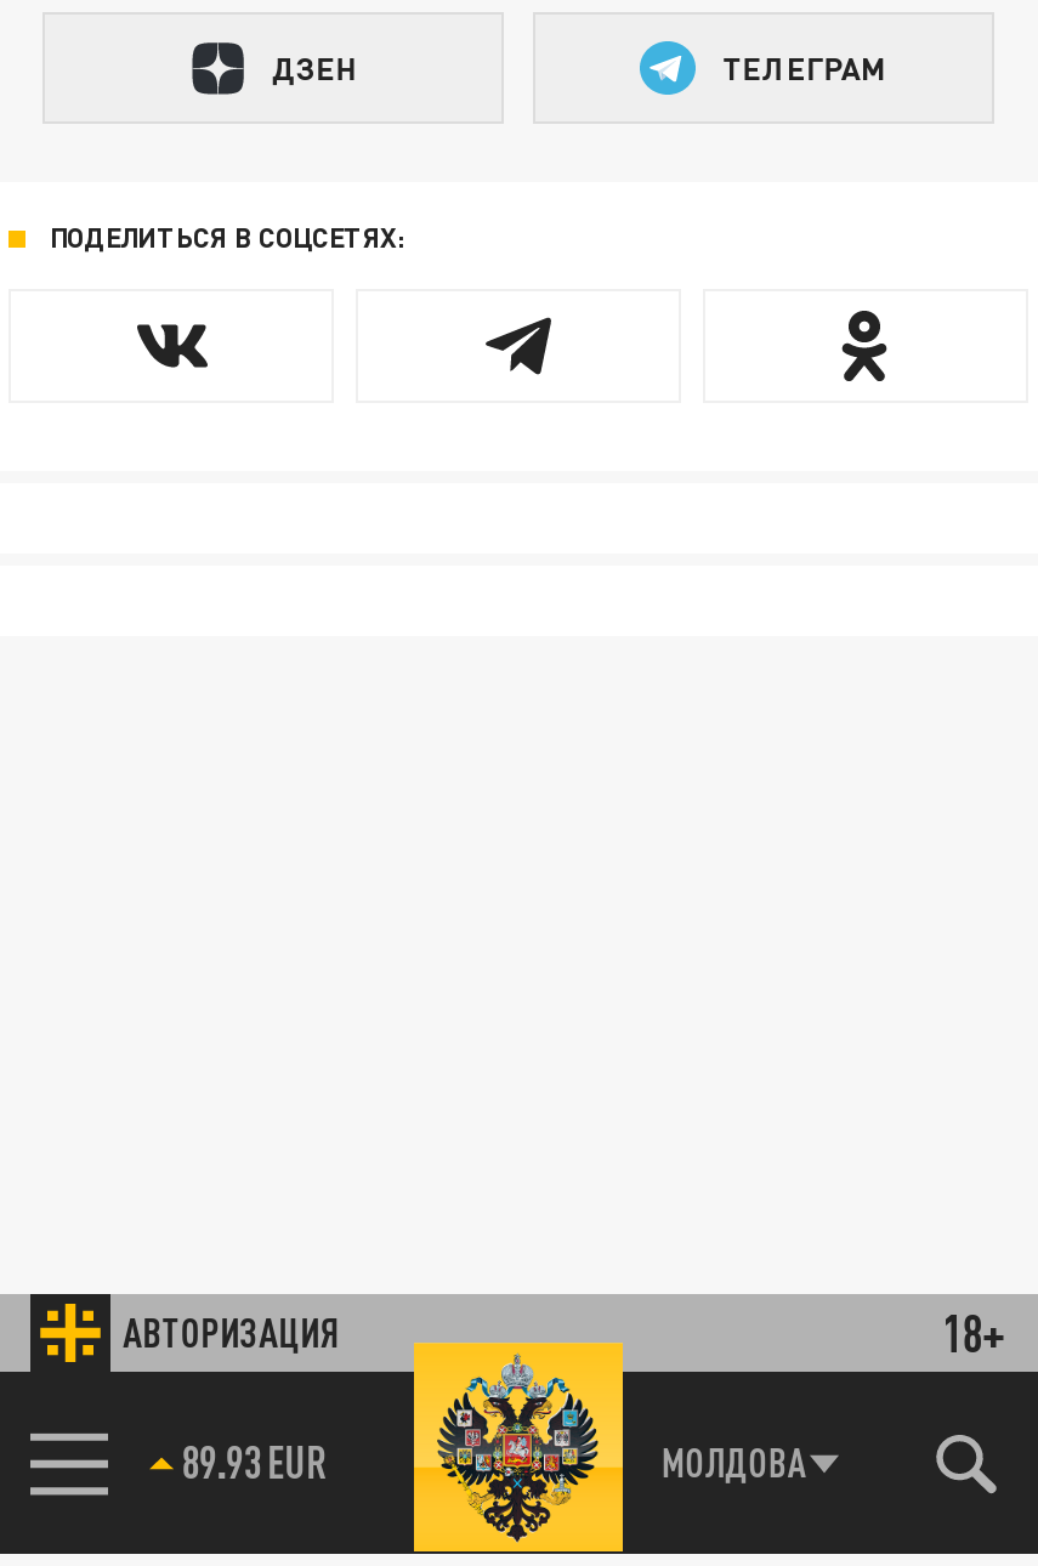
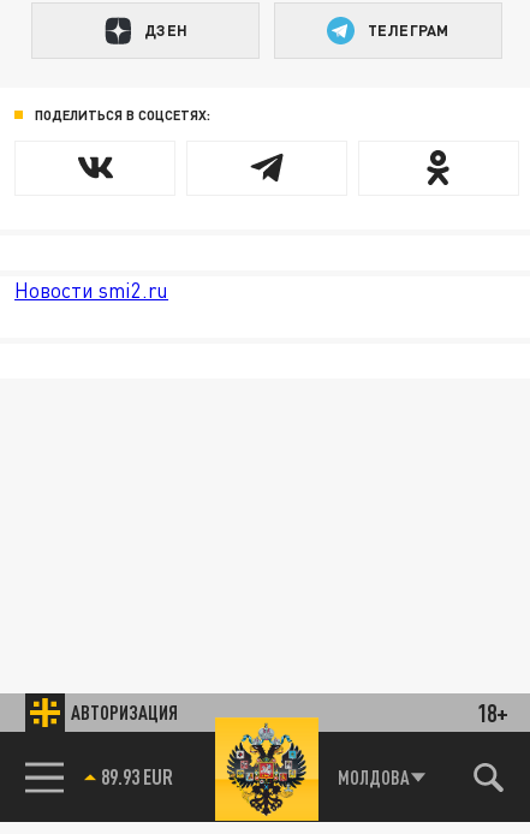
+ Новости smi2.ru
